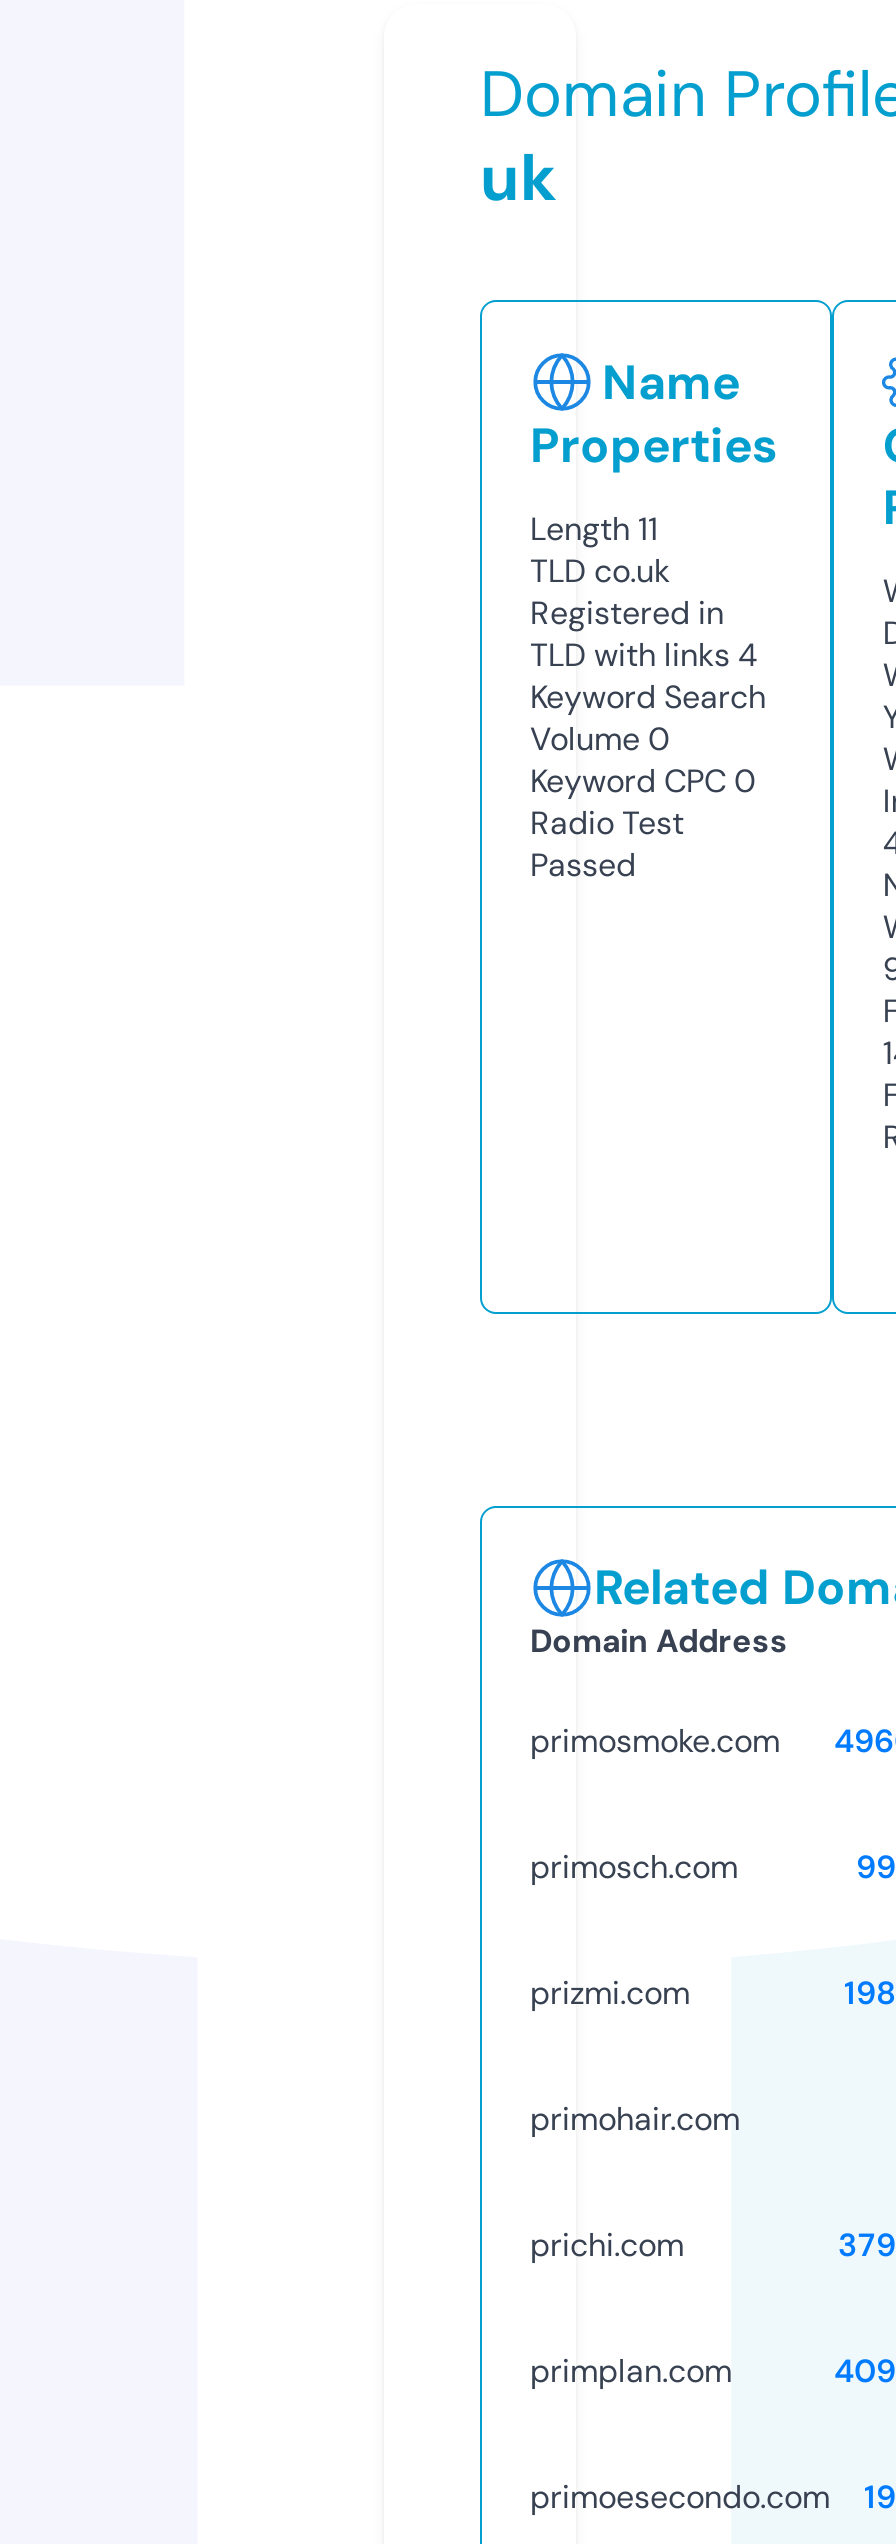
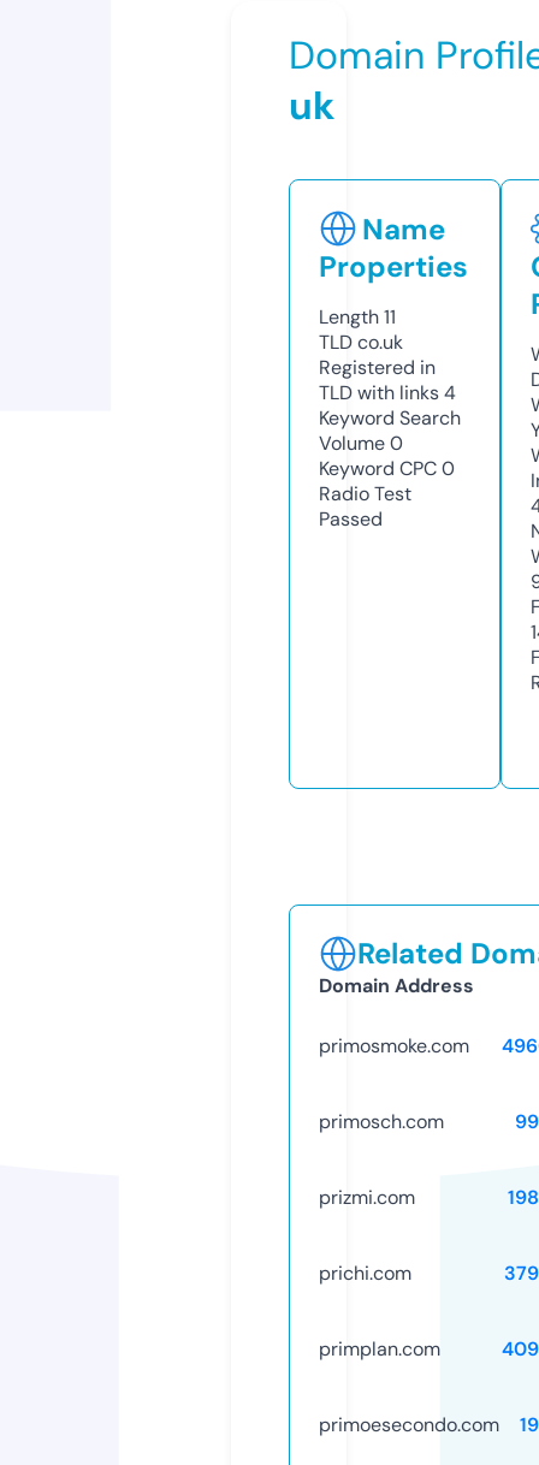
- primohair.com
